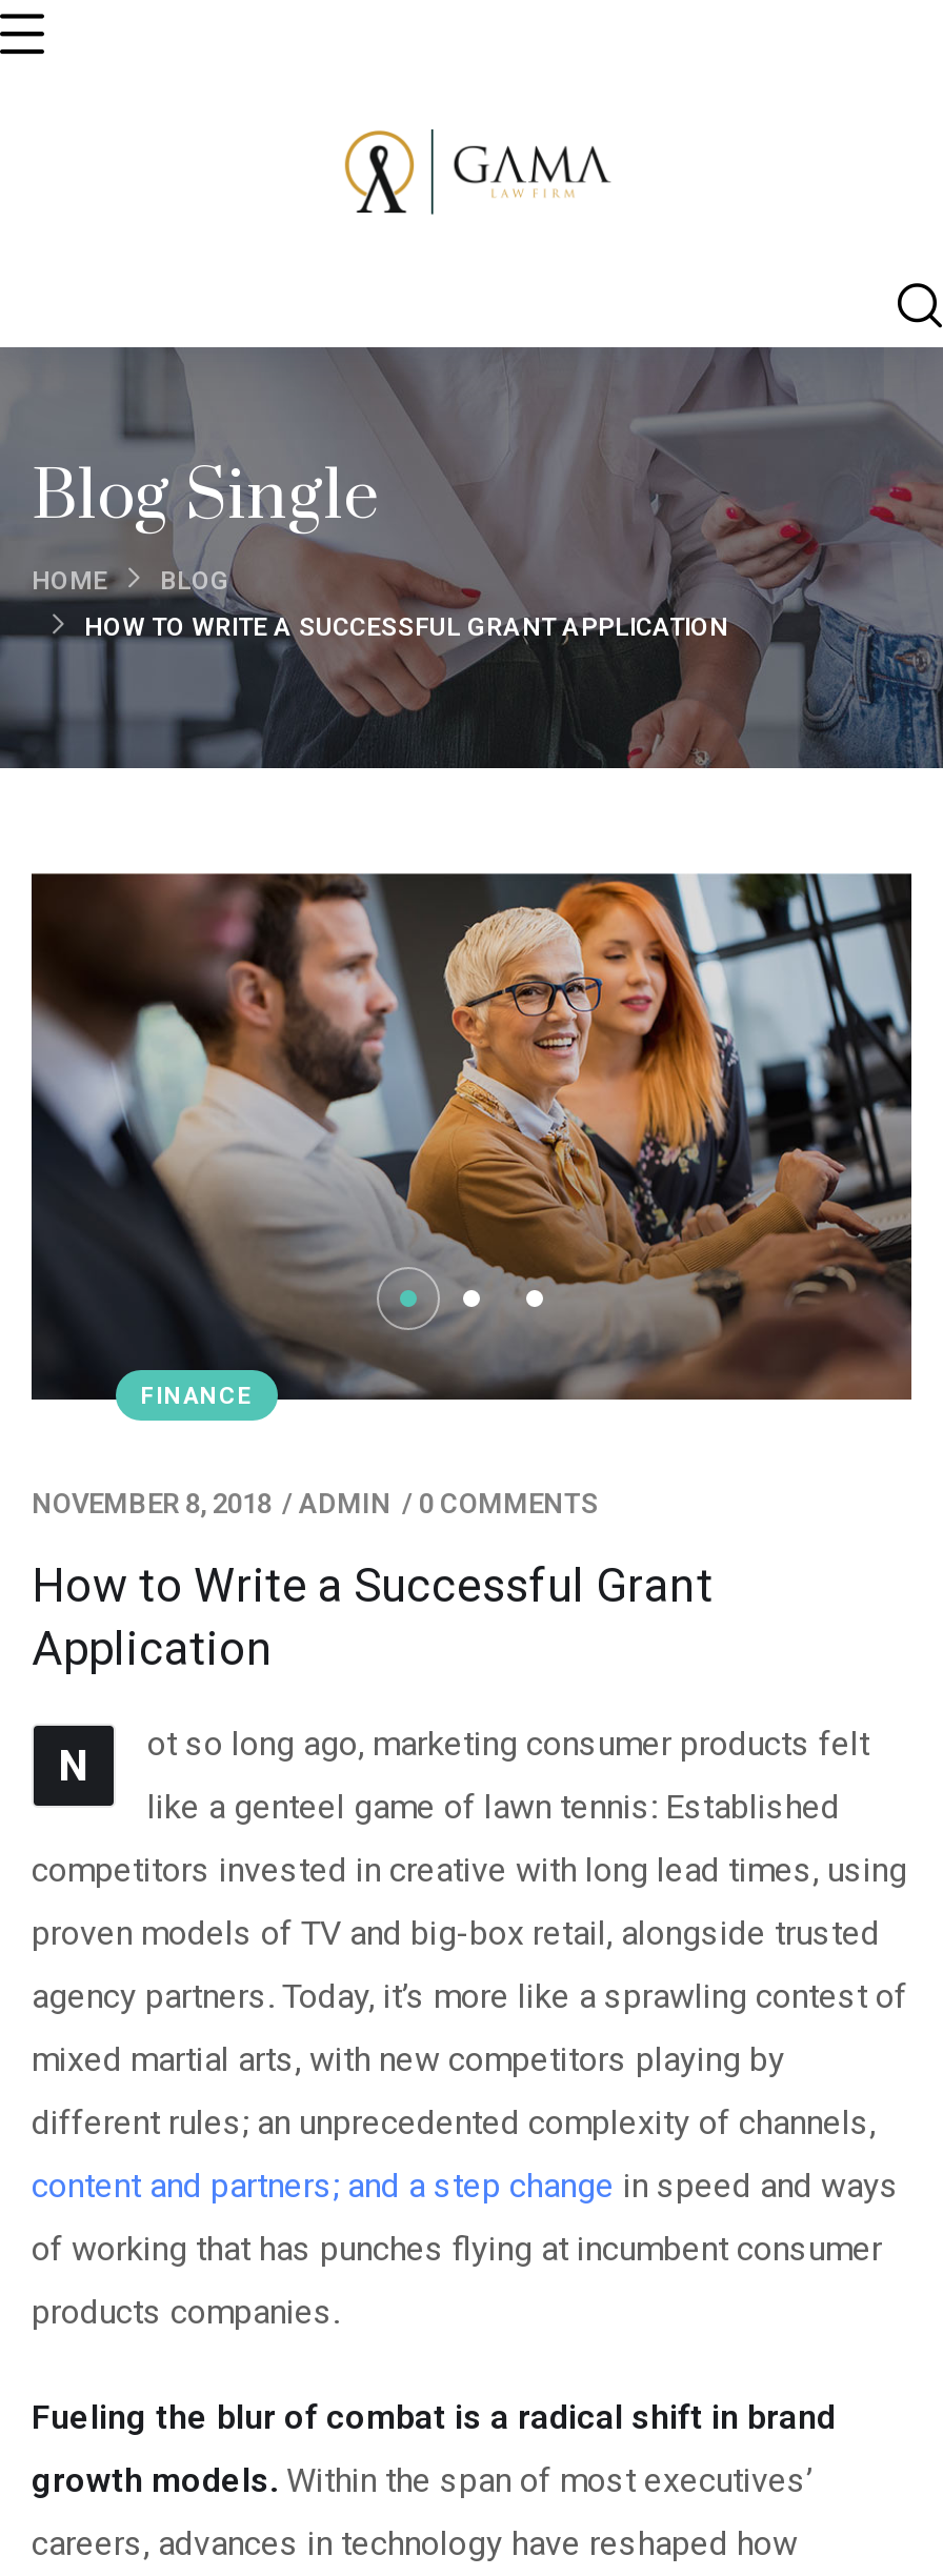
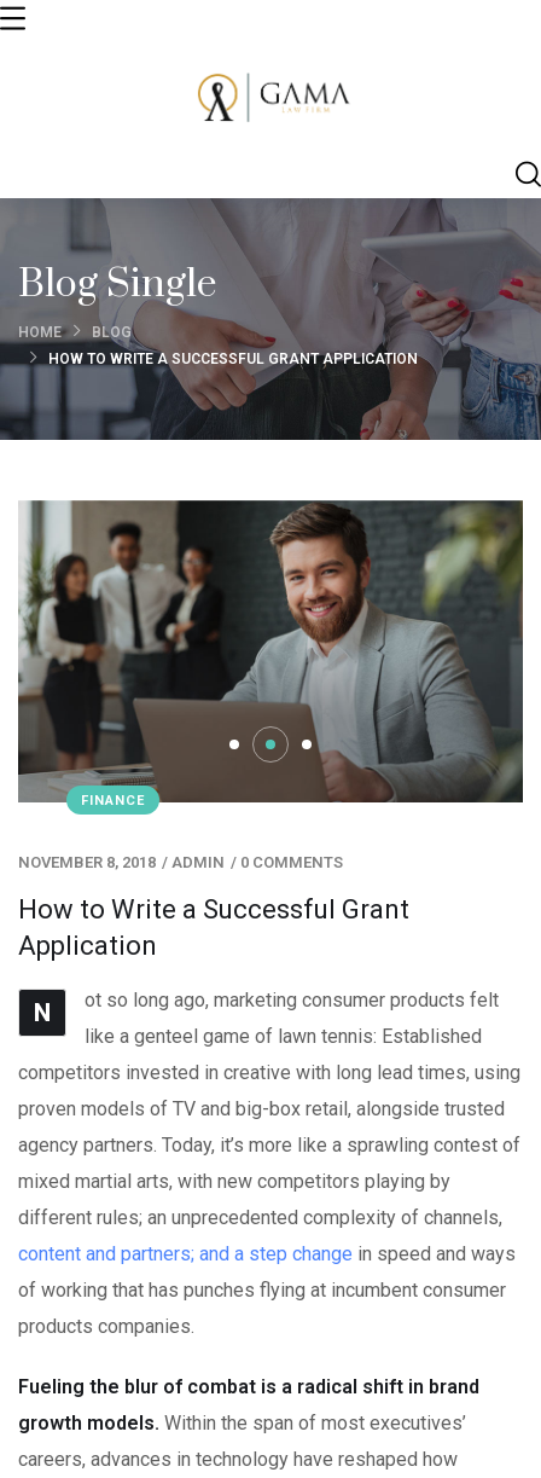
- [image]
+ [image]
